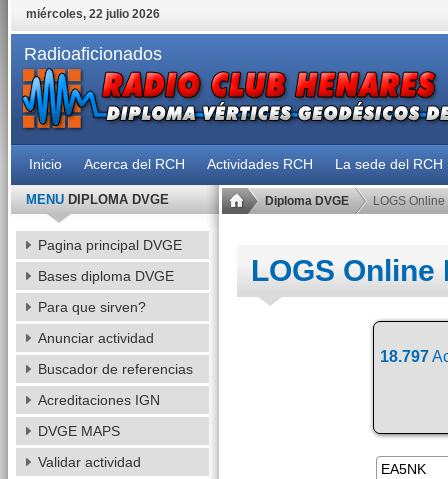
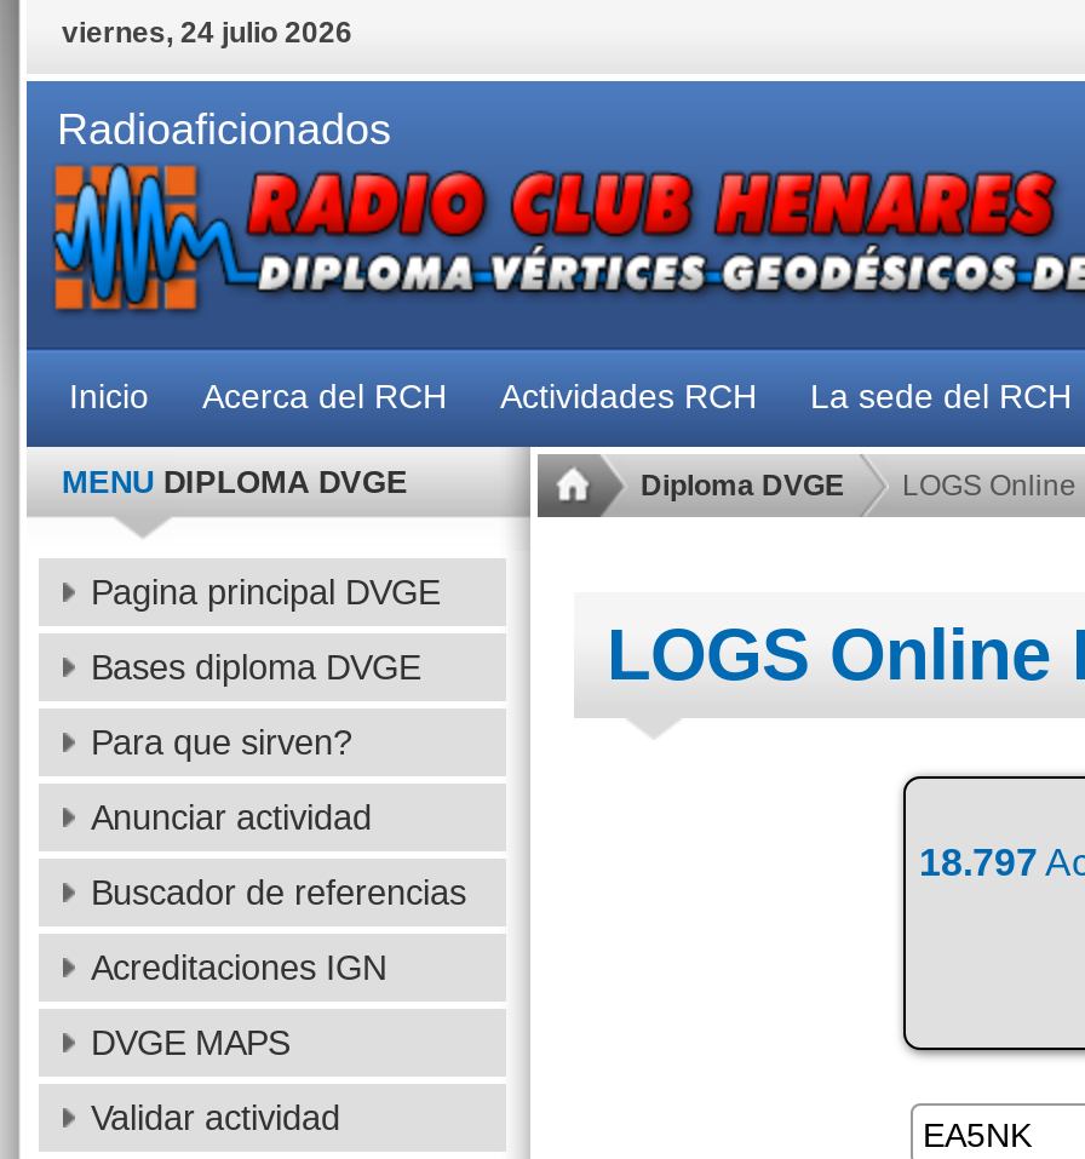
- miércoles, 22 julio 2026
+ viernes, 24 julio 2026
